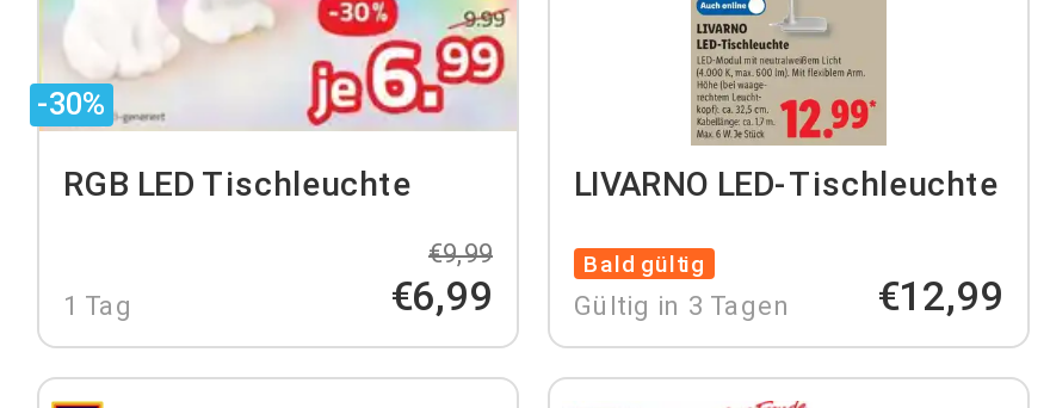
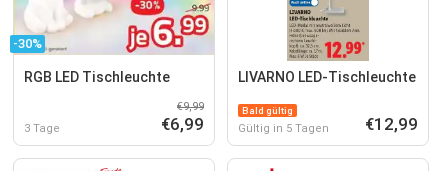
- 1 Tag
+ 3 Tage

- Gültig in 3 Tagen
+ Gültig in 5 Tagen
